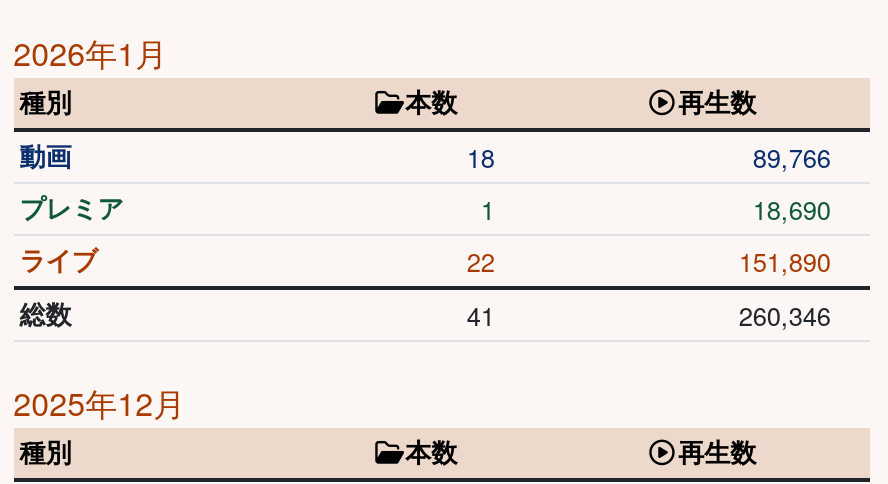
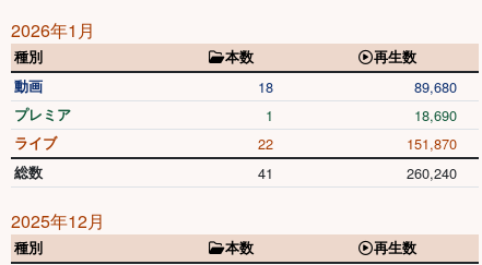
- 89,766
+ 89,680

- 151,890
+ 151,870

- 260,346
+ 260,240
